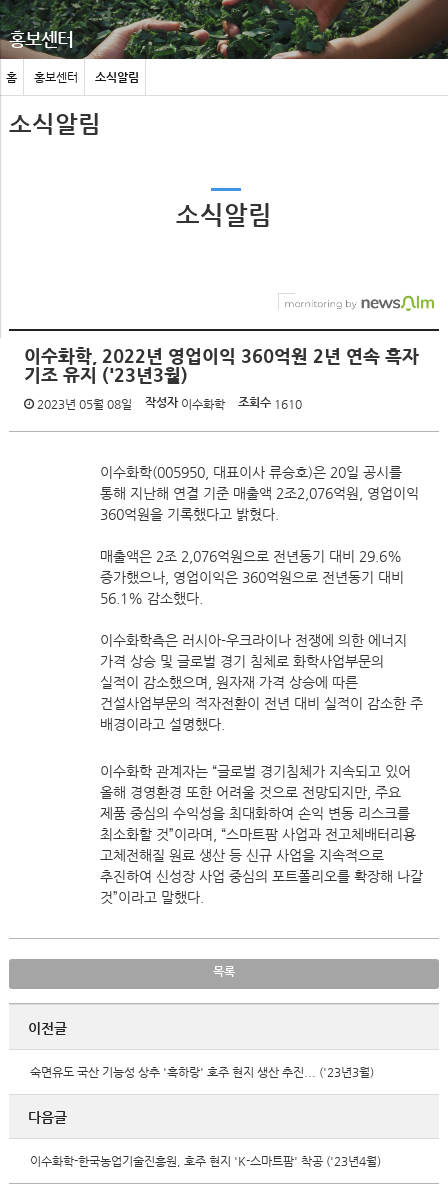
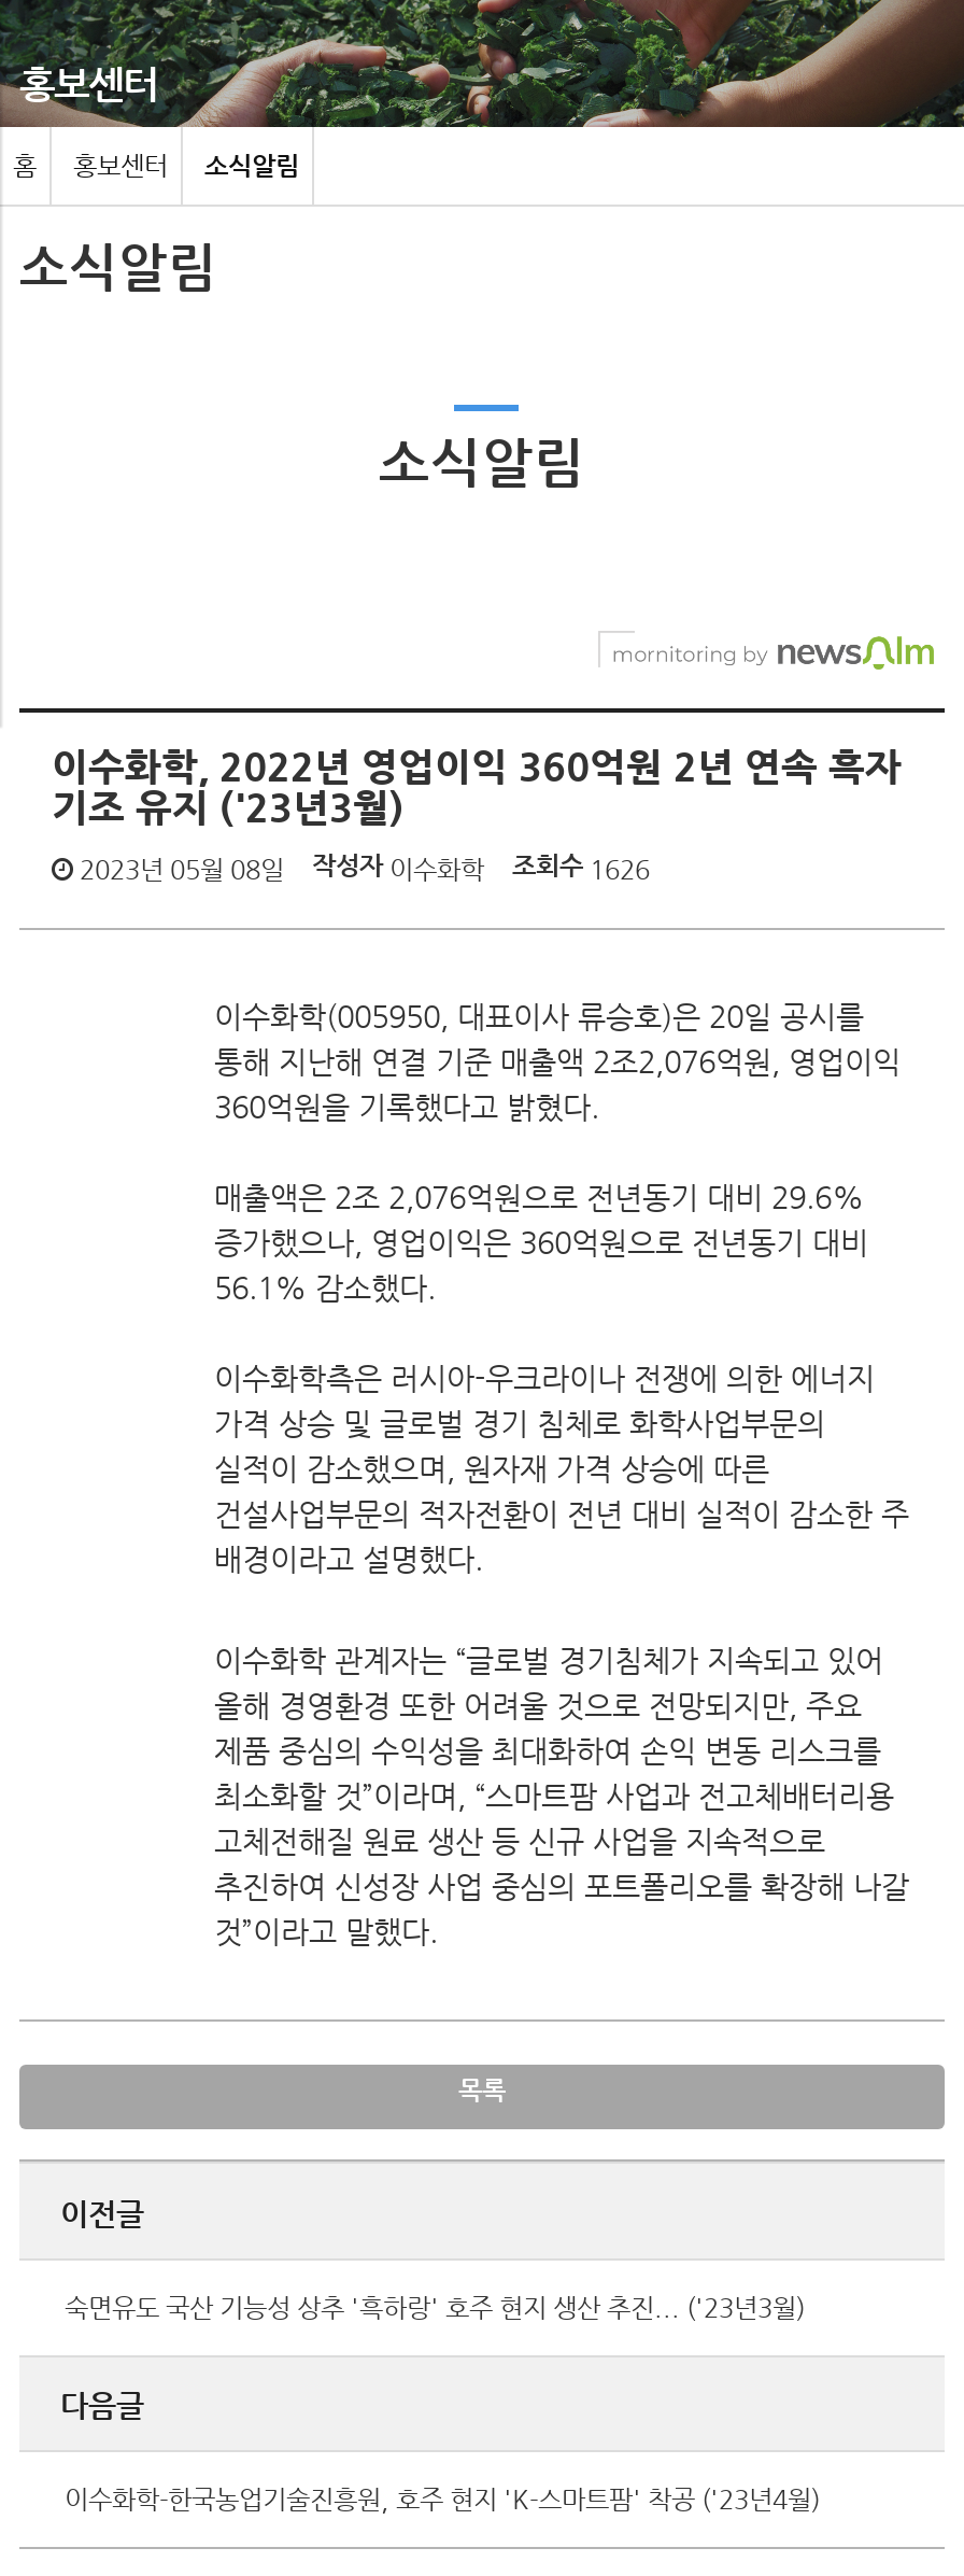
- 2023년 05월 08일 작성자 이수화학 조회수 1610
+ 2023년 05월 08일 작성자 이수화학 조회수 1626
